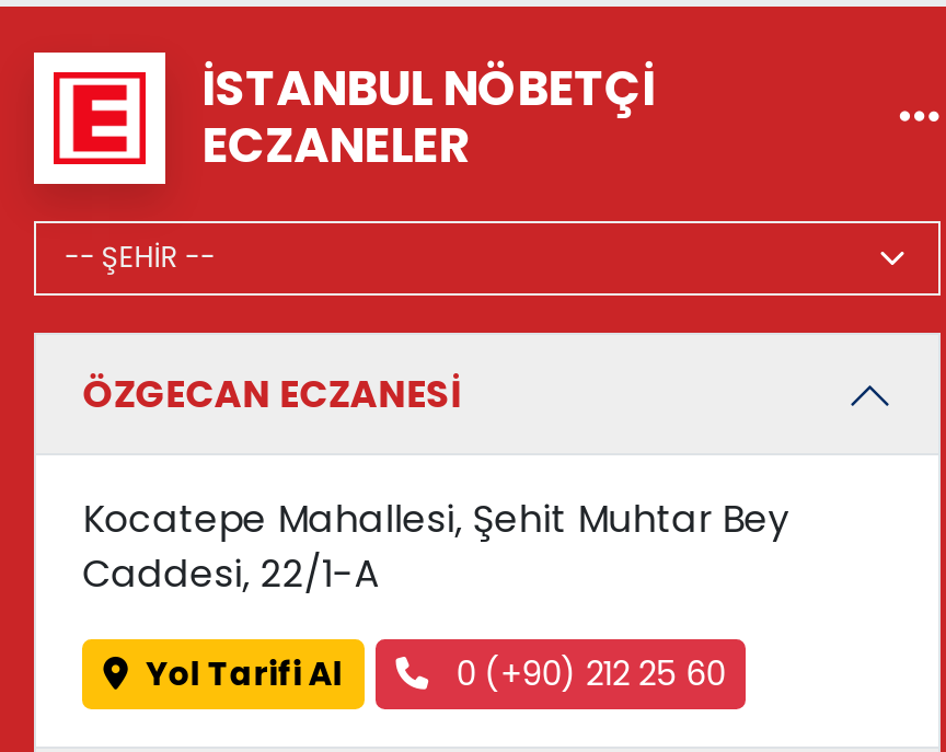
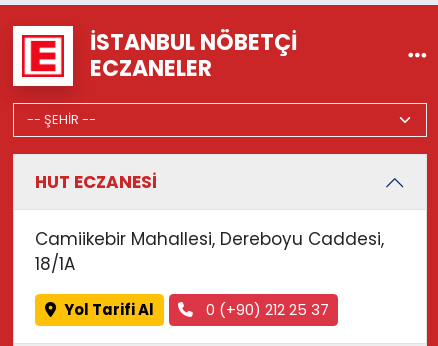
- ÖZGECAN ECZANESİ
+ HUT ECZANESİ

- Kocatepe Mahallesi, Şehit Muhtar Bey
- Caddesi, 22/1-A
+ Camiikebir Mahallesi, Dereboyu Caddesi,
+ 18/1A

- 0 (+90) 212 25 60
+ 0 (+90) 212 25 37
